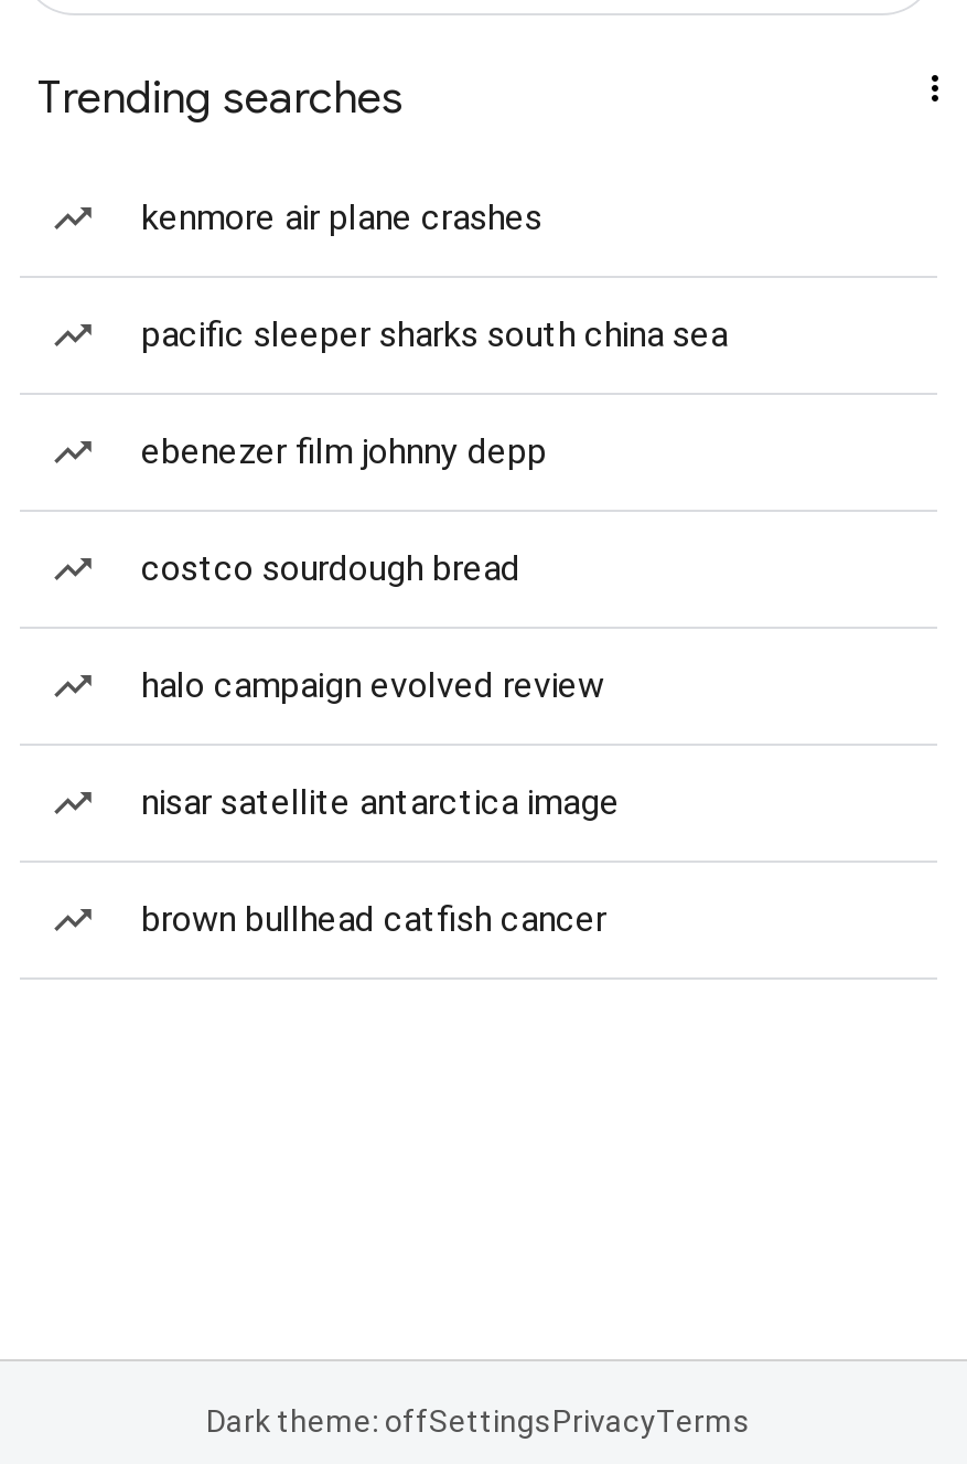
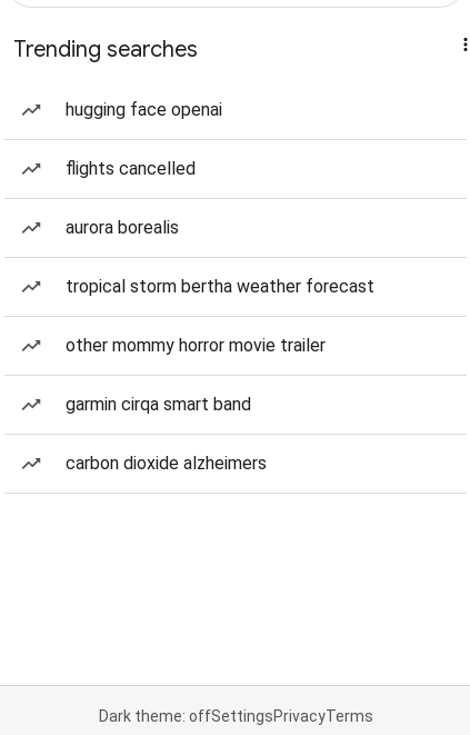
- kenmore air plane crashes
+ hugging face openai

- pacific sleeper sharks south china sea
+ flights cancelled

- ebenezer film johnny depp
+ aurora borealis

- costco sourdough bread
+ tropical storm bertha weather forecast

- halo campaign evolved review
+ other mommy horror movie trailer

- nisar satellite antarctica image
+ garmin cirqa smart band

- brown bullhead catfish cancer
+ carbon dioxide alzheimers
